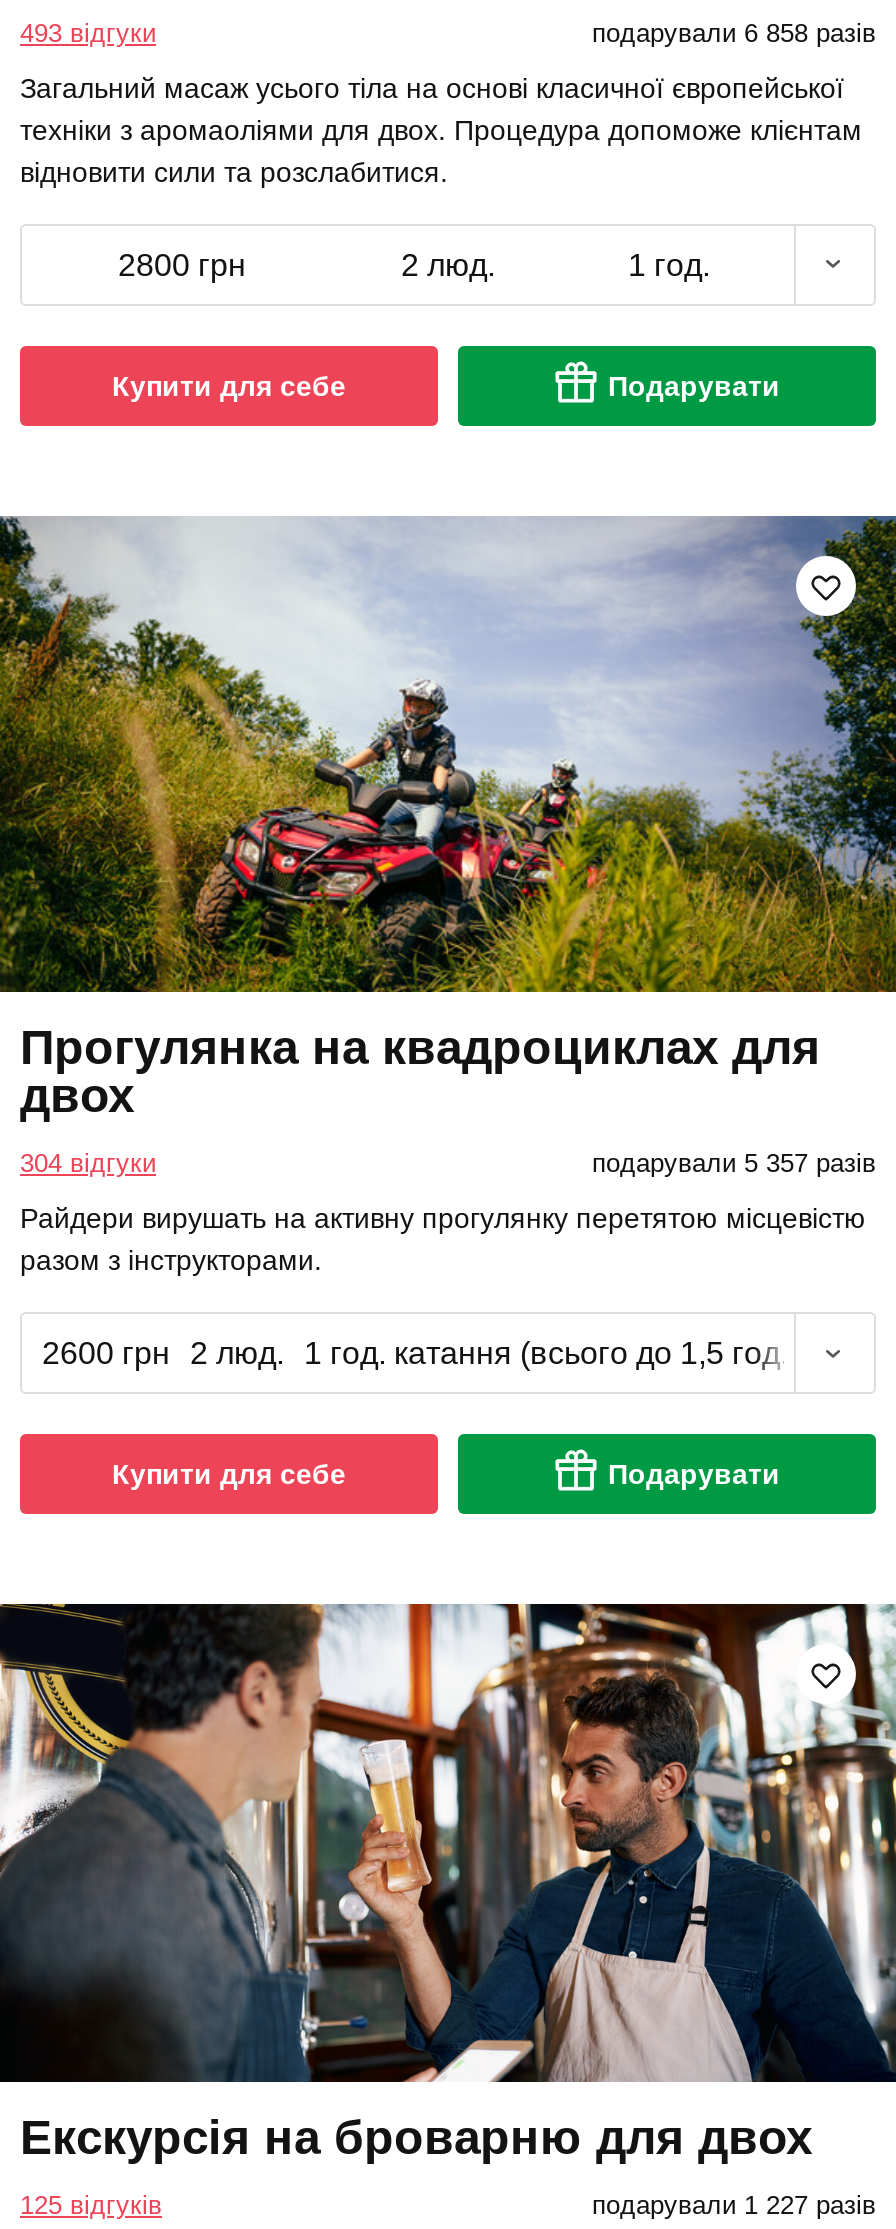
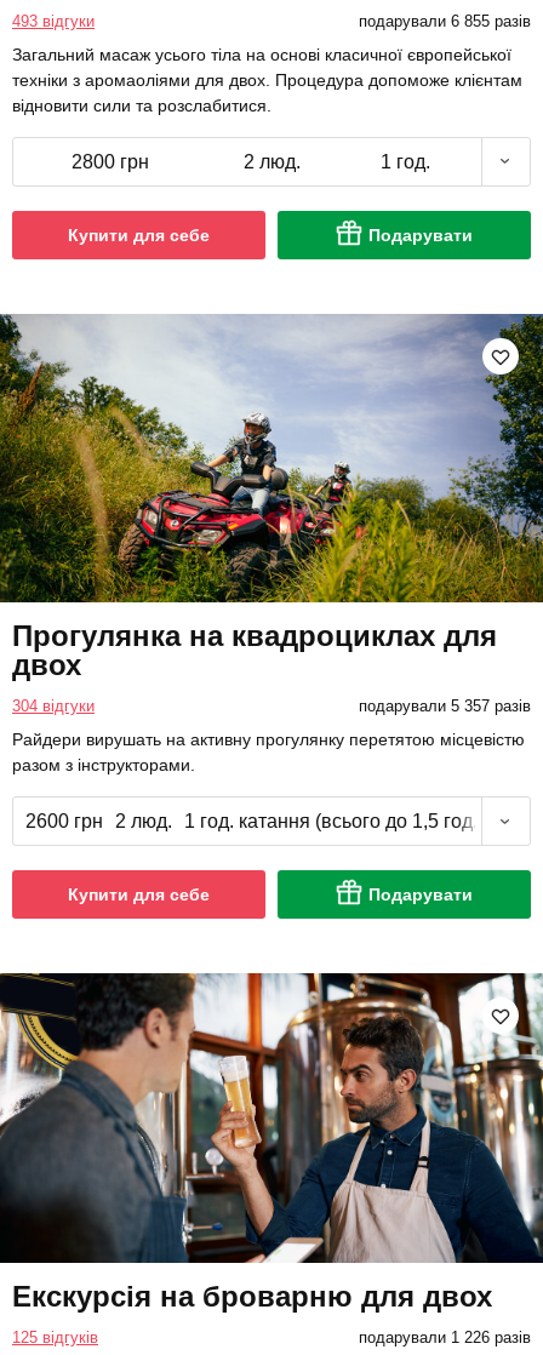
- подарували 6 858 разів
+ подарували 6 855 разів

- подарували 1 227 разів
+ подарували 1 226 разів
